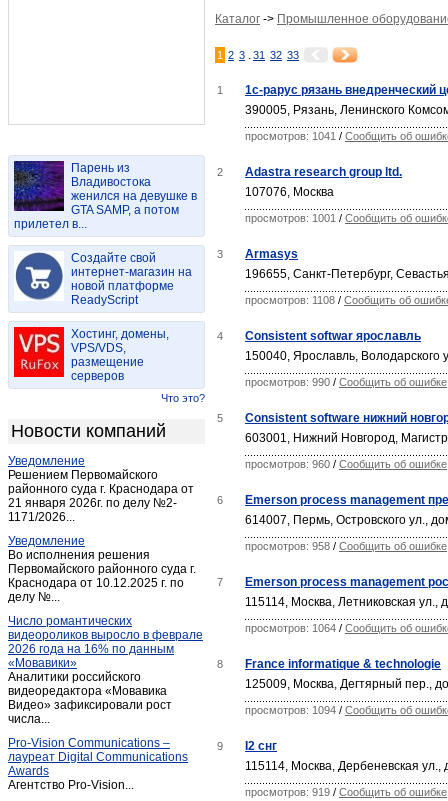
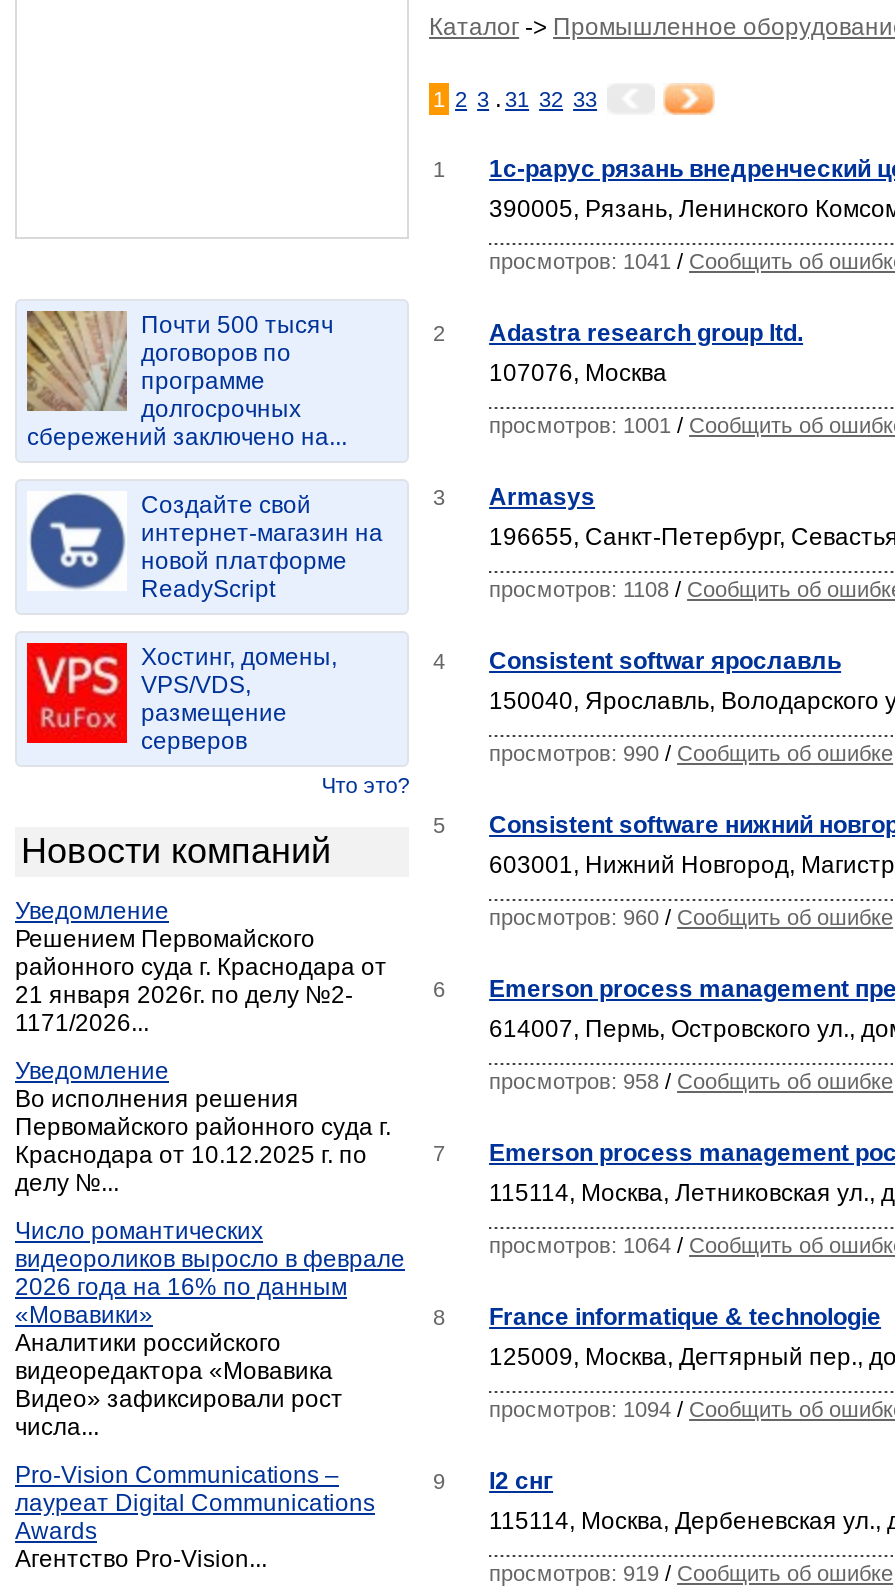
- [image]
- Парень из
- Владивостока
- женился на девушке в
- GTA SAMP, а потом
- прилетел в...
+ [image]
+ Почти 500 тысяч
+ договоров по
+ программе
+ долгосрочных
+ сбережений заключено на...
